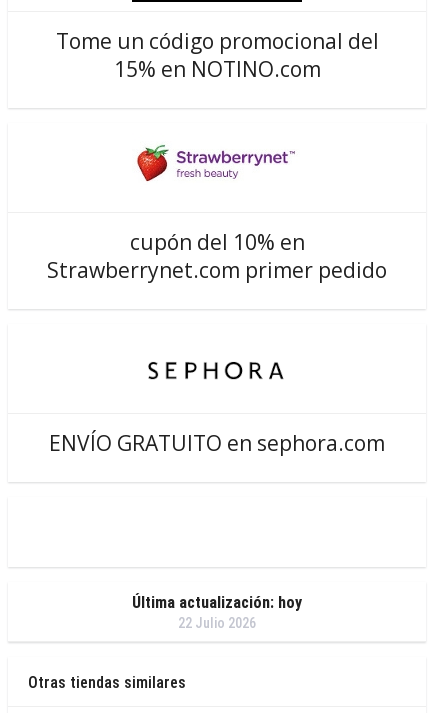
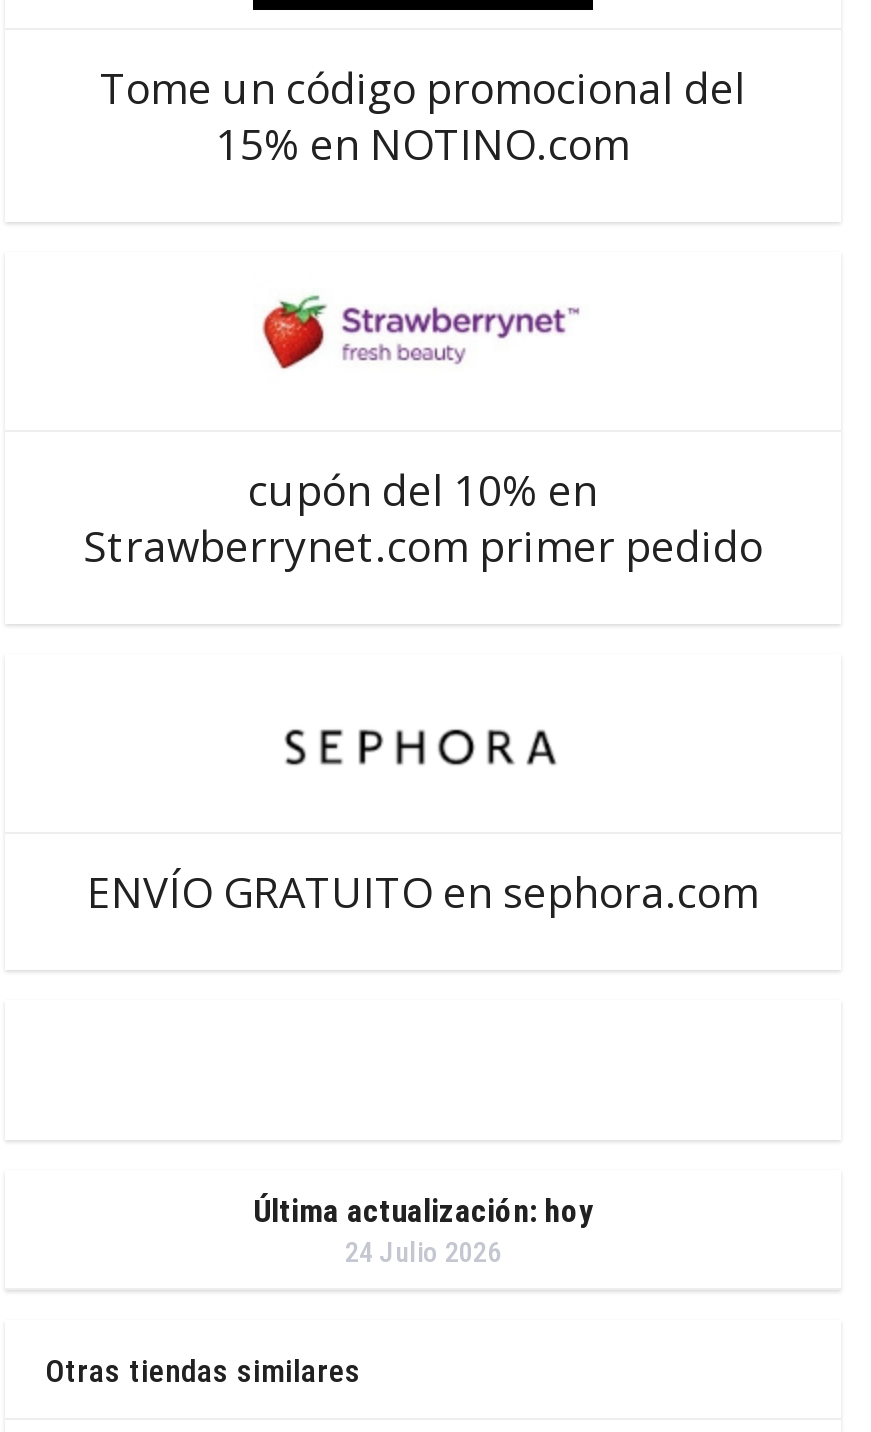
- 22 Julio 2026
+ 24 Julio 2026
